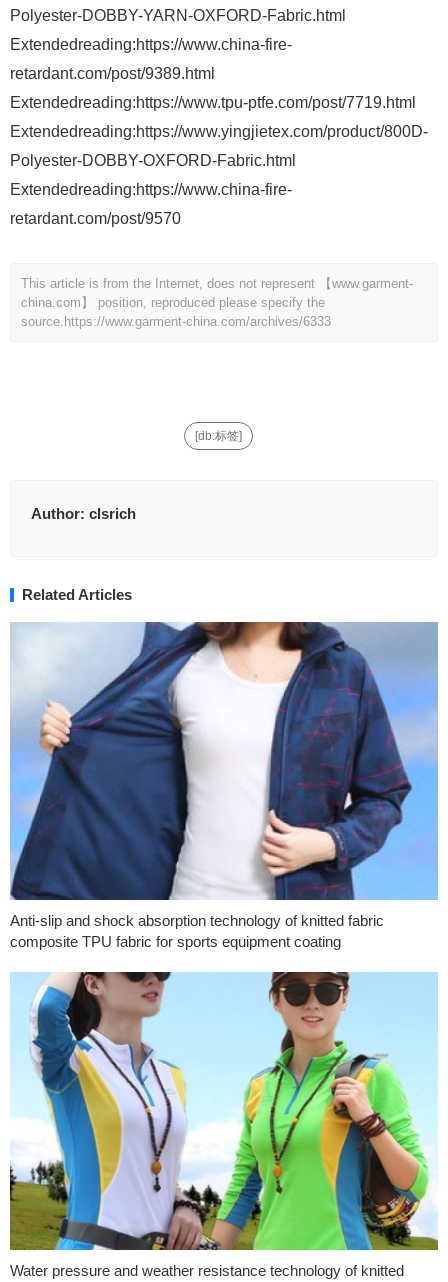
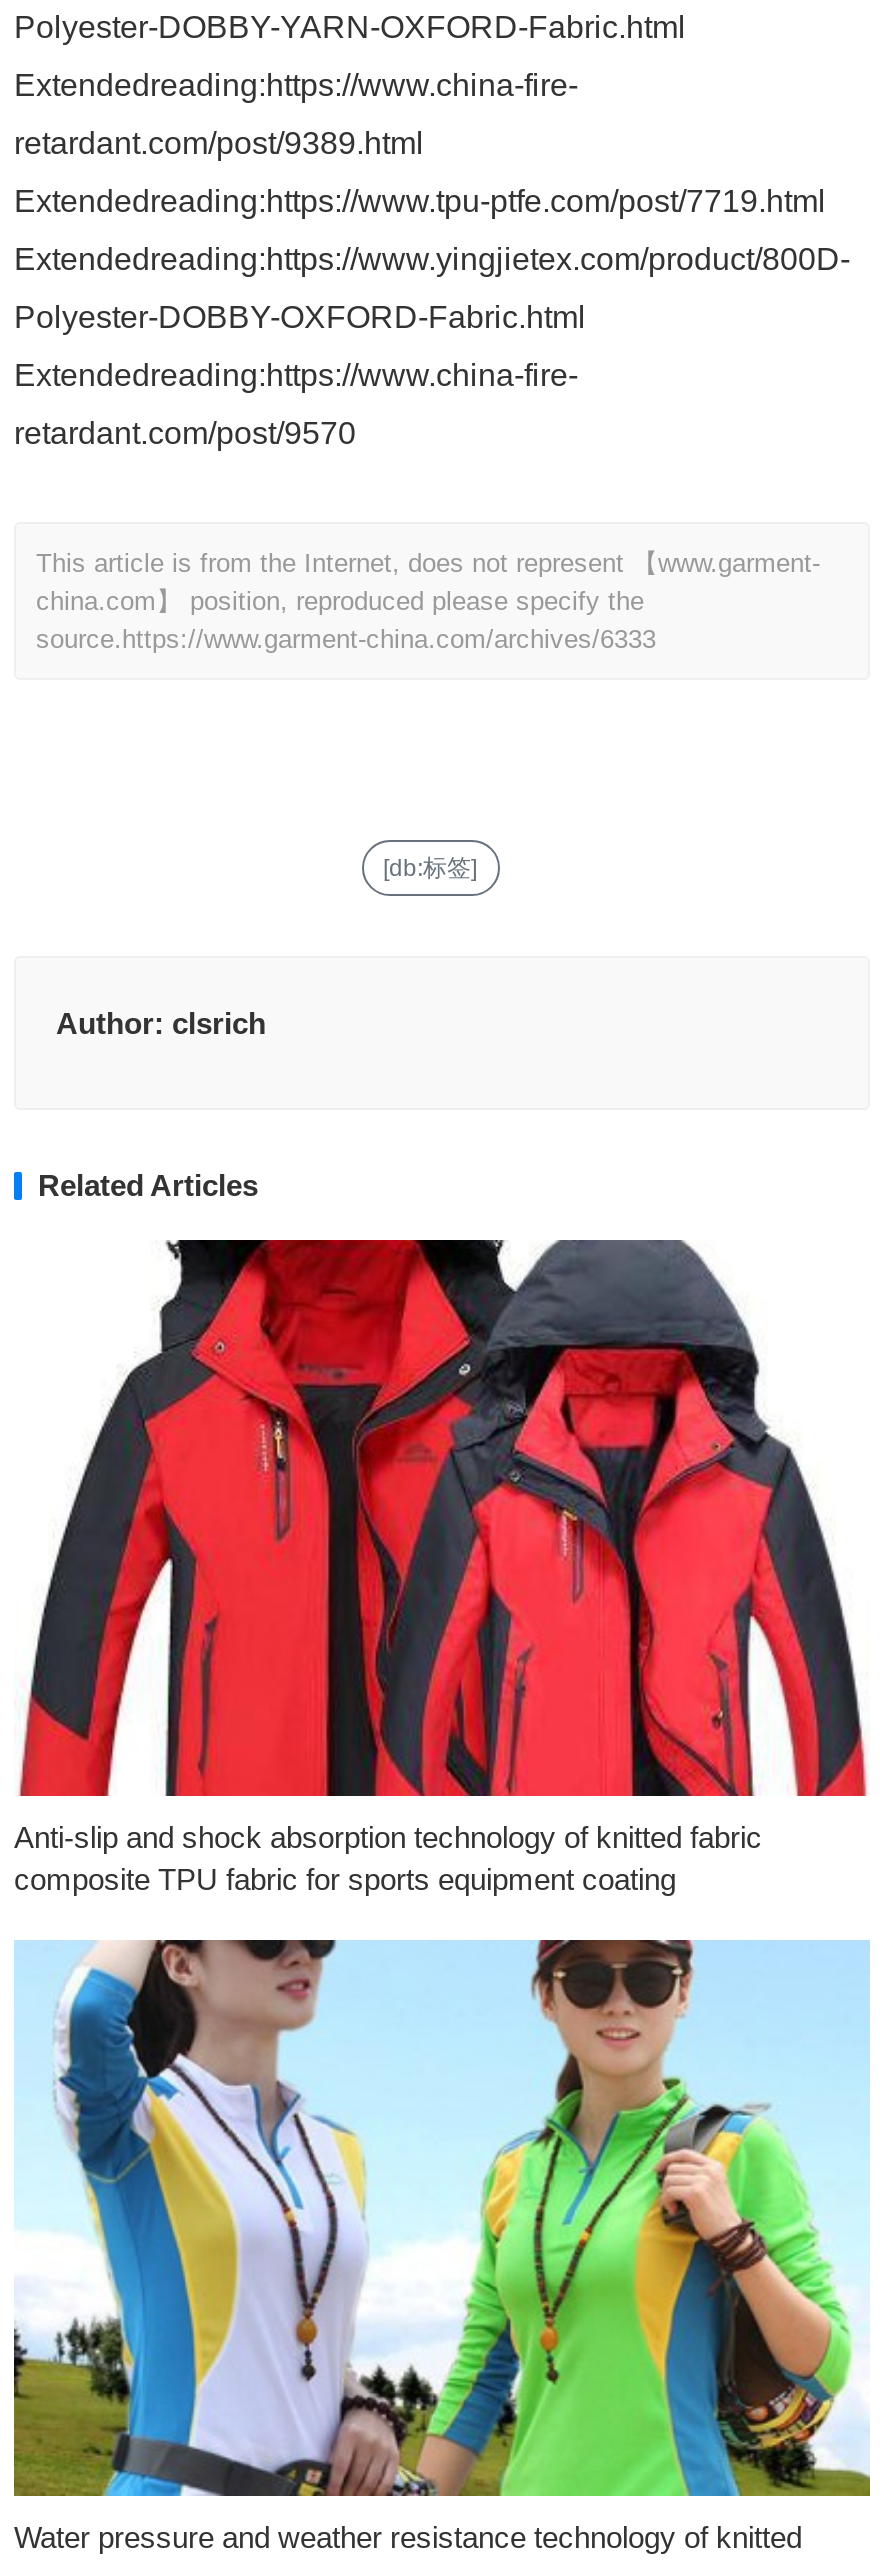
- [image]
+ [image]
